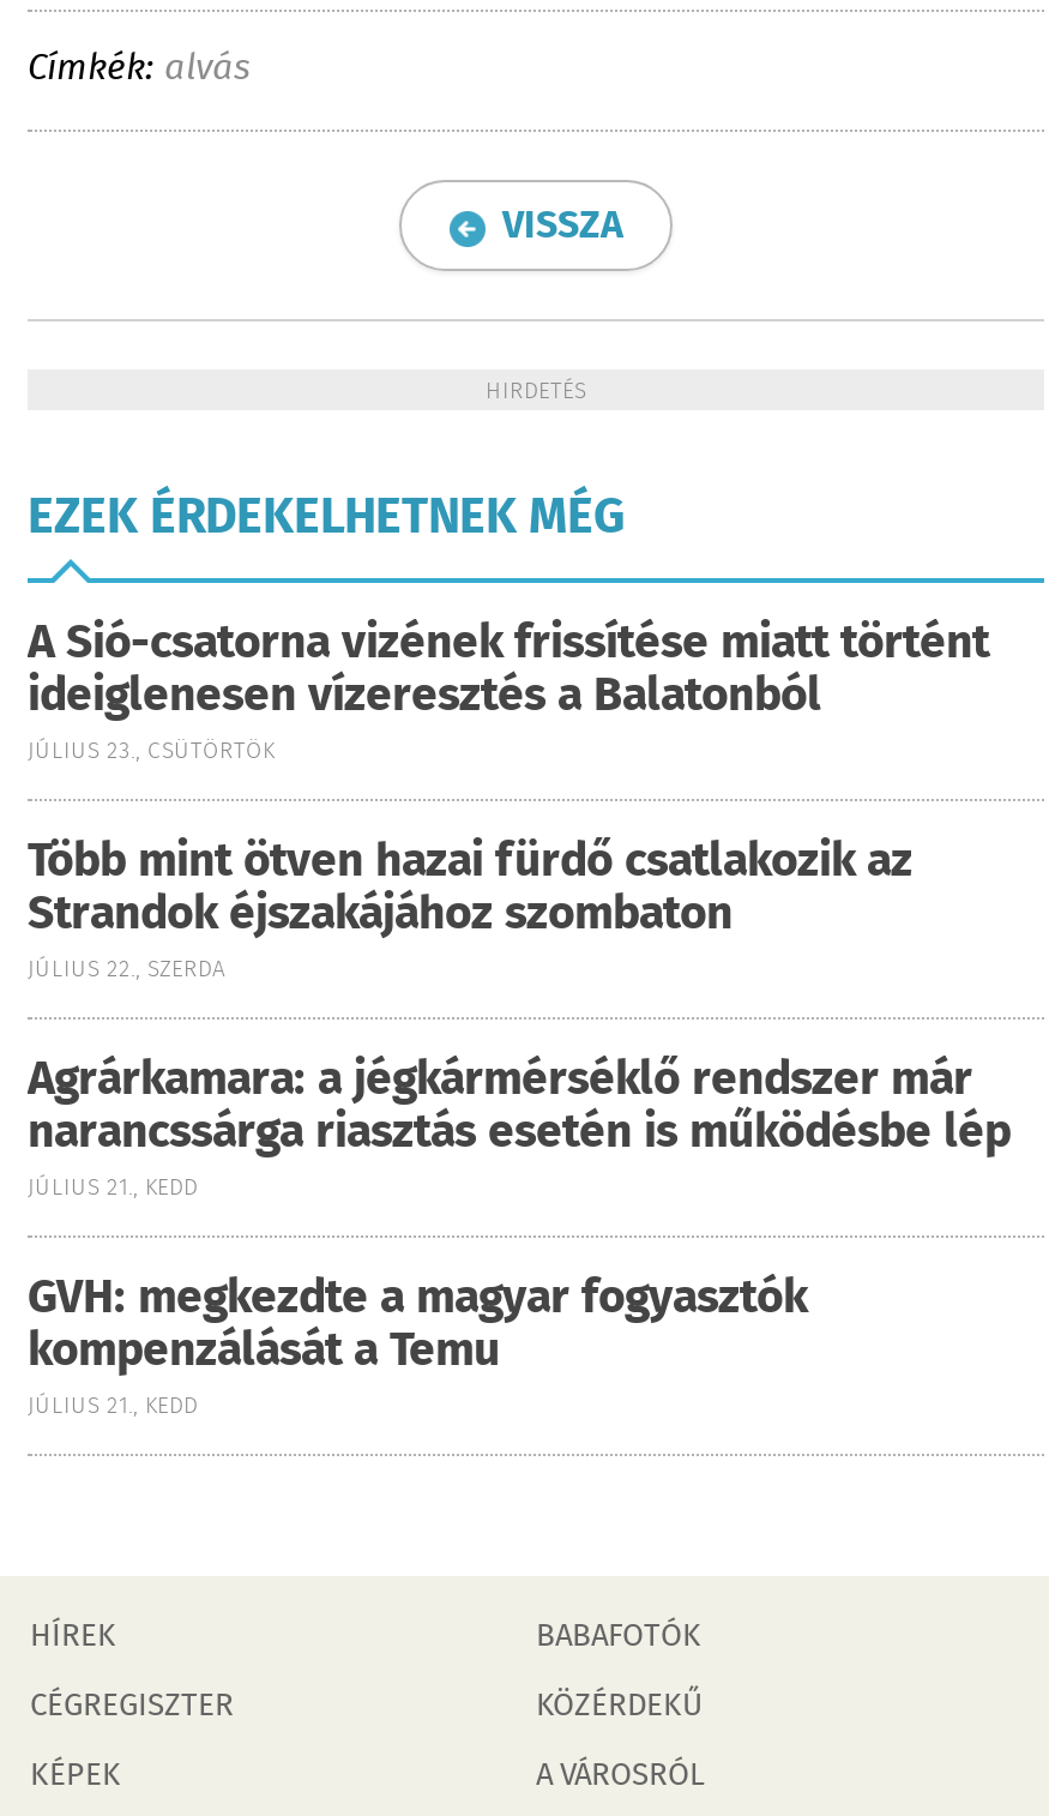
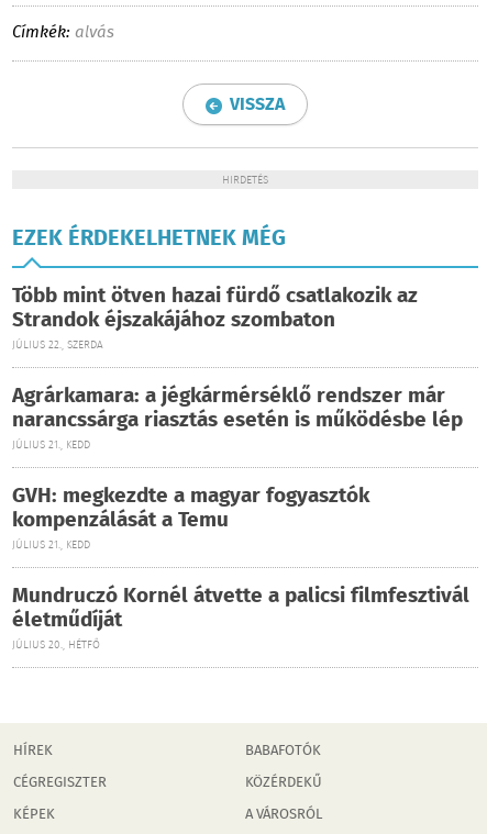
- A Sió-csatorna vizének frissítése miatt történt
- ideiglenesen vízeresztés a Balatonból
- JÚLIUS 23., CSÜTÖRTÖK

moved up: Több mint ötven hazai fürdő csatlakozik az | Strandok éjszakájához szombaton | JÚLIUS 22., SZERDA | ... | kompenzálását a Temu | JÚLIUS 21., KEDD

+ Mundruczó Kornél átvette a palicsi filmfesztivál
+ életműdíját
+ JÚLIUS 20., HÉTFŐ
